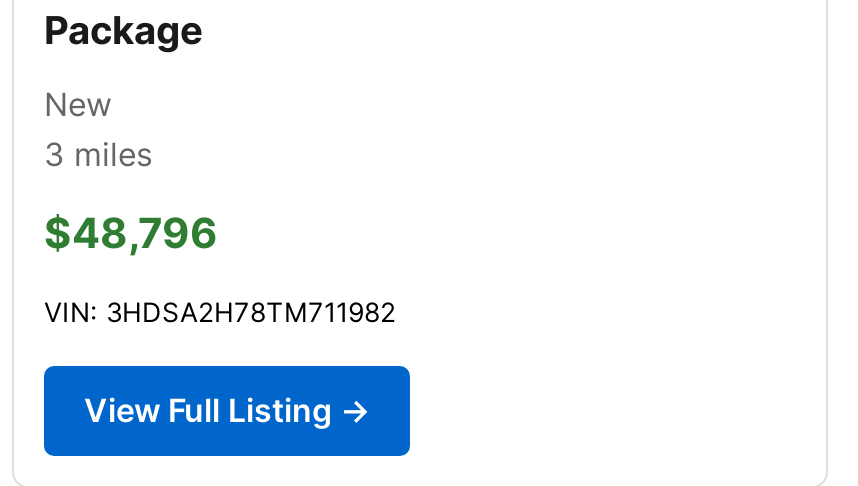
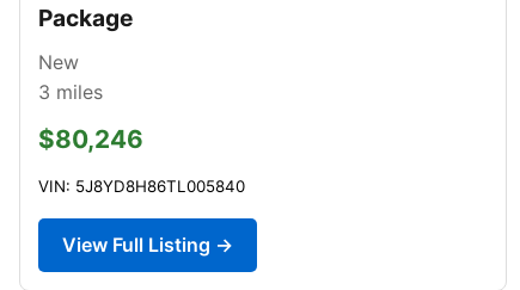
- $48,796
+ $80,246

- VIN: 3HDSA2H78TM711982
+ VIN: 5J8YD8H86TL005840
